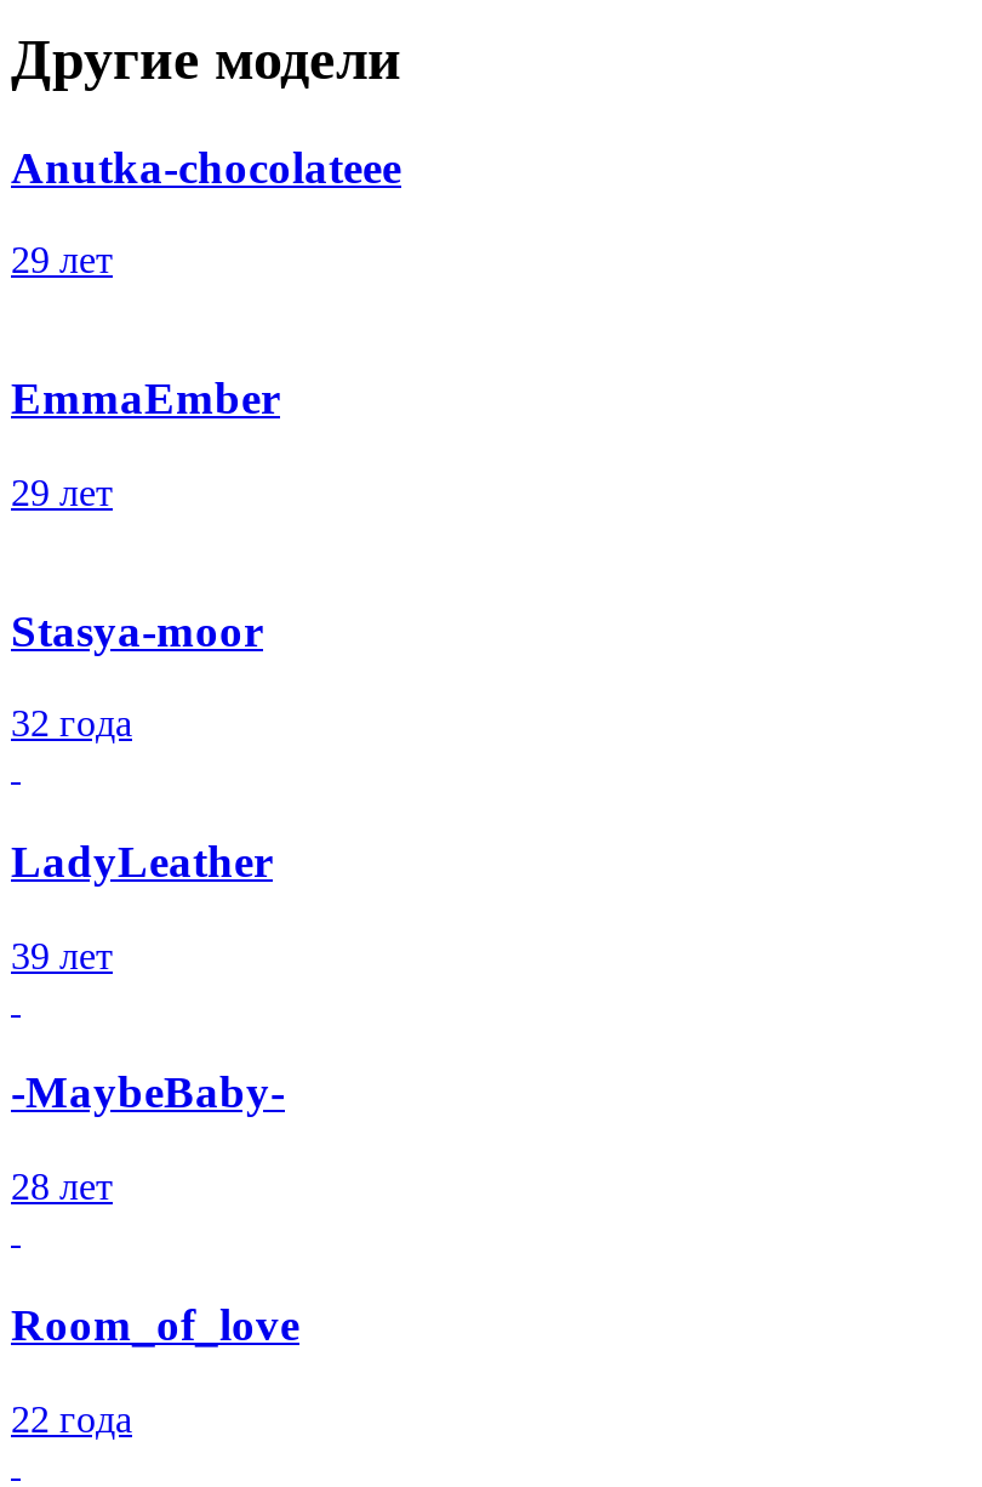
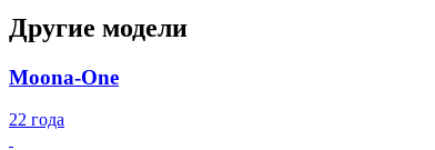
- Anutka-chocolateee
- 29 лет
- EmmaEmber
- 29 лет
- Stasya-moor
- 32 года
- LadyLeather
- 39 лет
- -MaybeBaby-
- 28 лет
- Room_of_love
+ Moona-One
